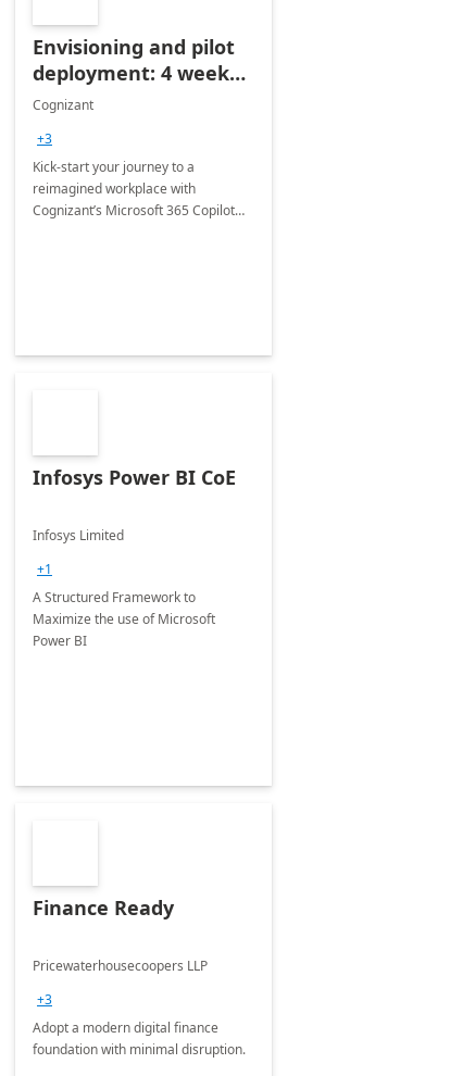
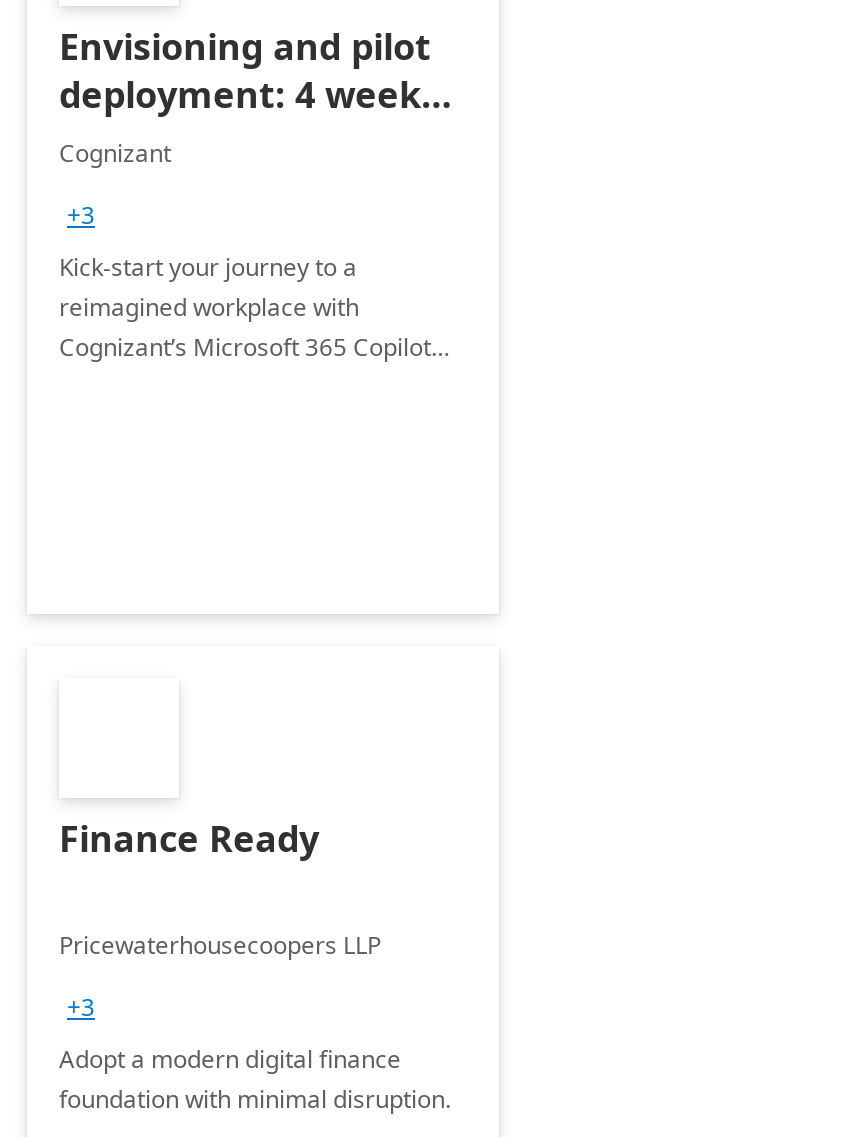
- Infosys Power BI CoE
- Infosys Limited
- +1
- A Structured Framework to
- Maximize the use of Microsoft
- Power BI
